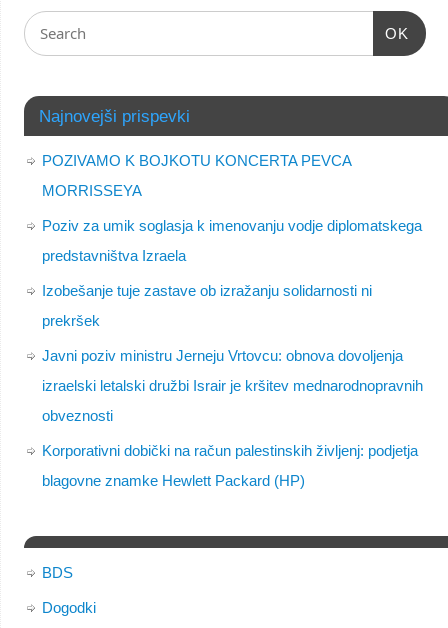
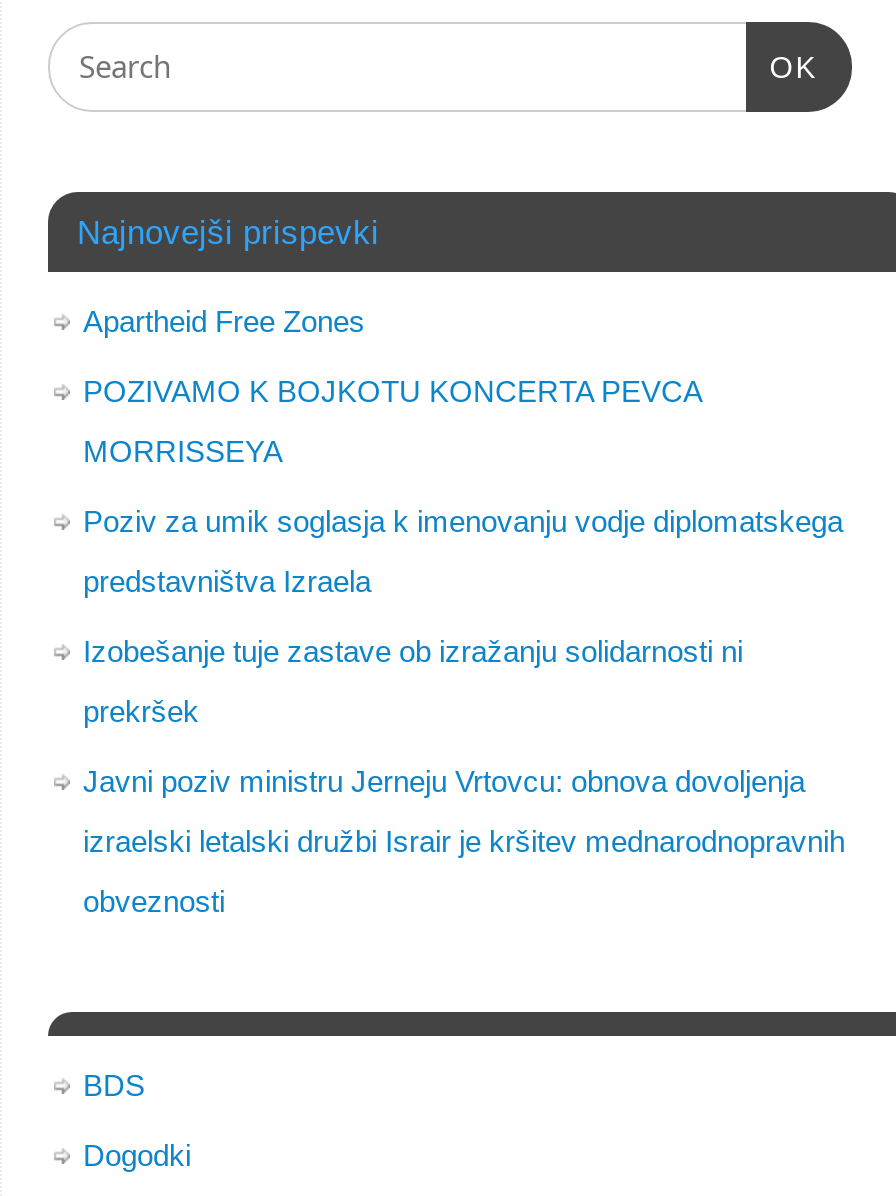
+ Apartheid Free Zones

moved down: POZIVAMO K BOJKOTU KONCERTA PEVCA | MORRISSEYA | Poziv za umik soglasja k imenovanju vodje diplomatskega | ... | izraelski letalski družbi Israir je kršitev mednarodnopravnih | obveznosti

- Korporativni dobički na račun palestinskih življenj: podjetja
- blagovne znamke Hewlett Packard (HP)
